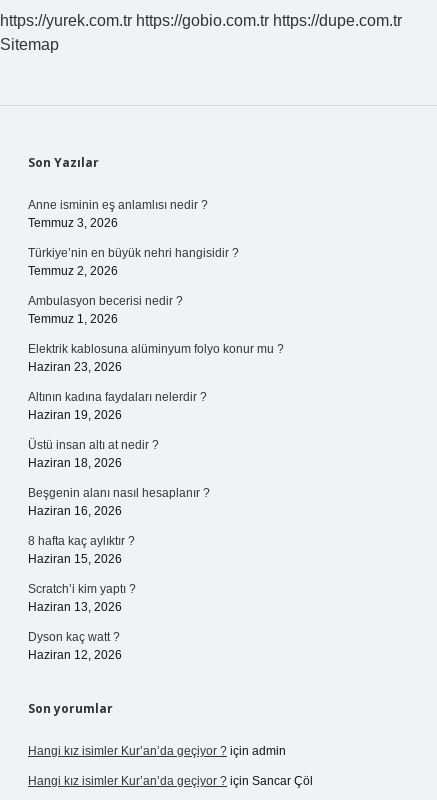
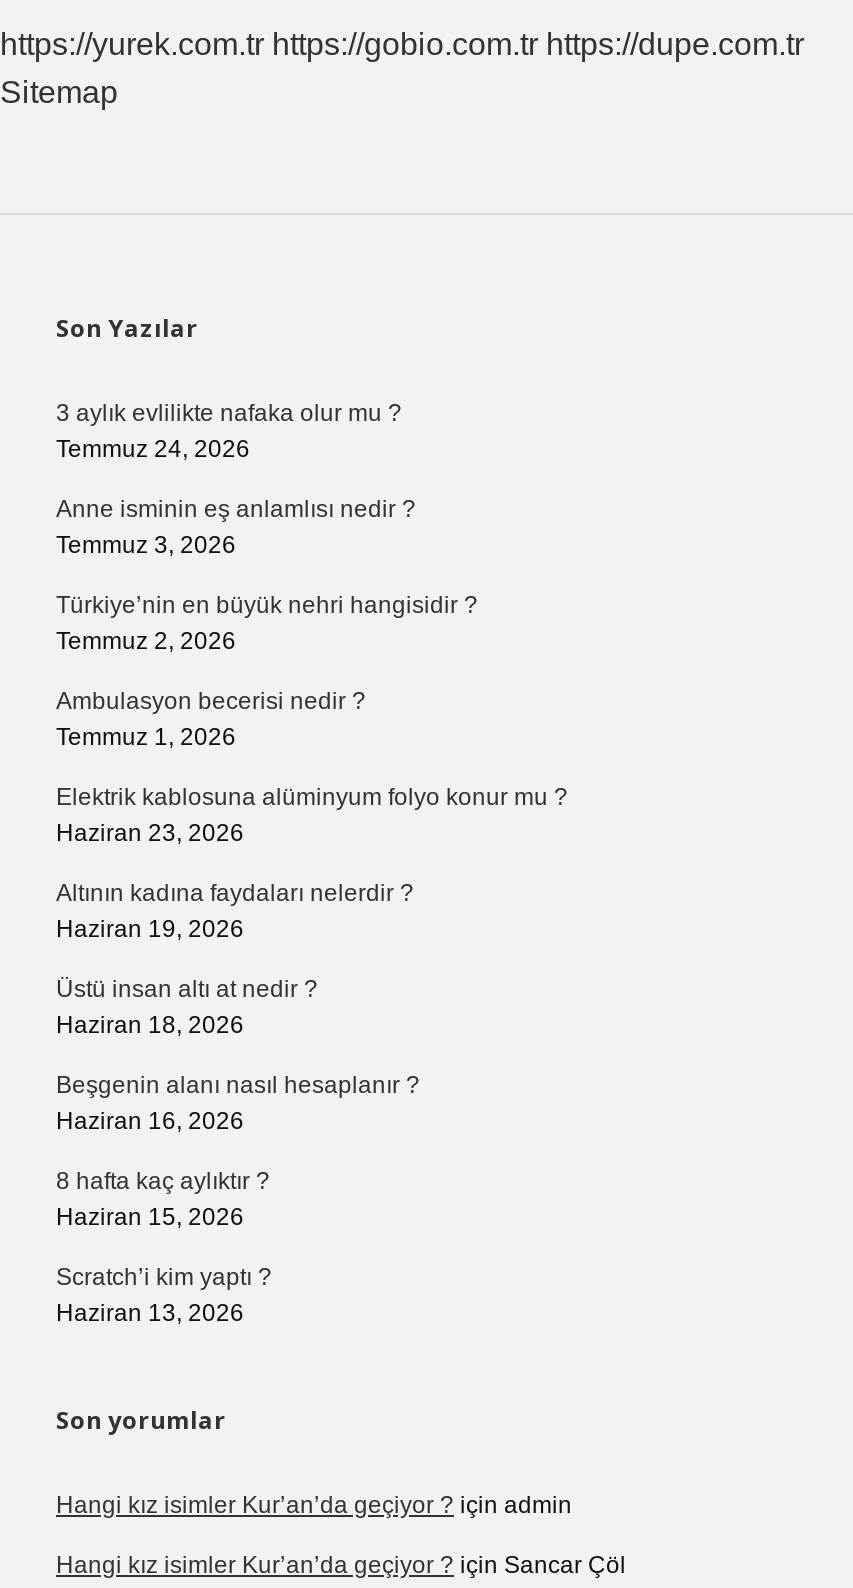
+ 3 aylık evlilikte nafaka olur mu ?
+ Temmuz 24, 2026

moved down: Anne isminin eş anlamlısı nedir ? | Temmuz 3, 2026 | Türkiye’nin en büyük nehri hangisidir ? | ... | Scratch’i kim yaptı ? | Haziran 13, 2026

- Dyson kaç watt ?
- Haziran 12, 2026
